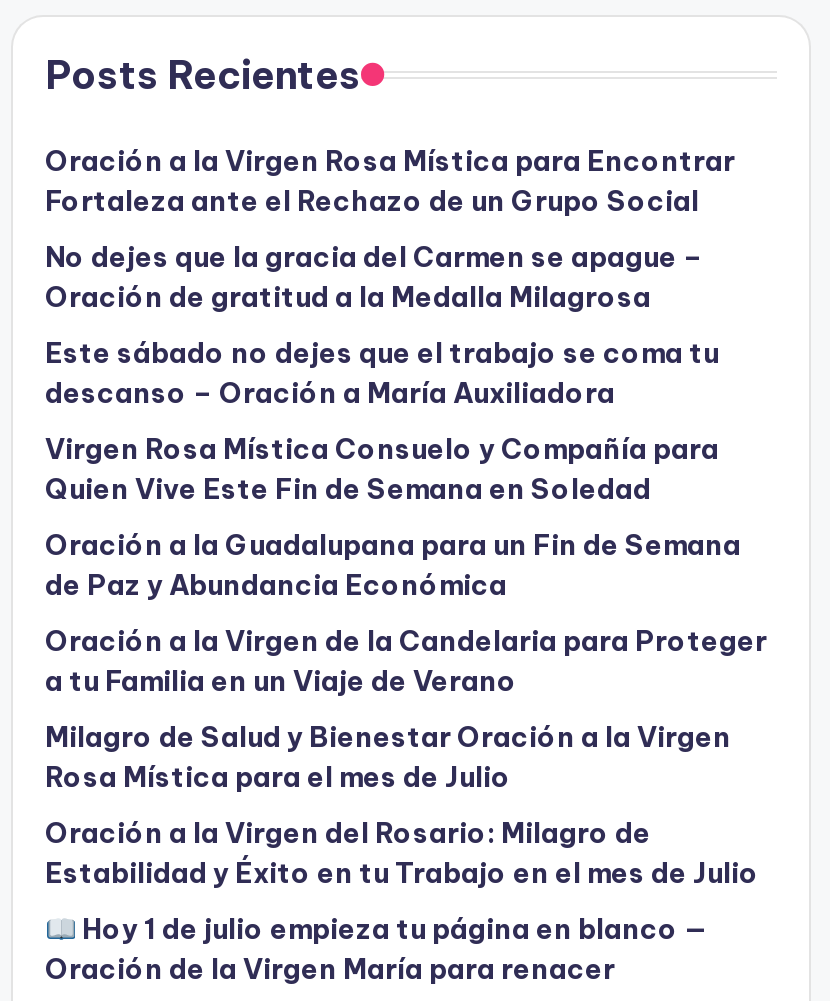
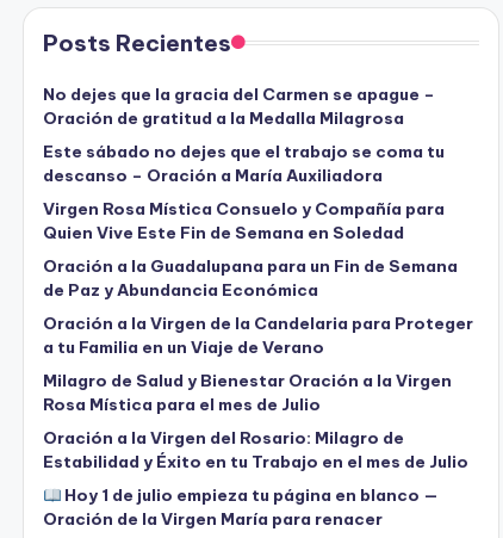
- Oración a la Virgen Rosa Mística para Encontrar
- Fortaleza ante el Rechazo de un Grupo Social
